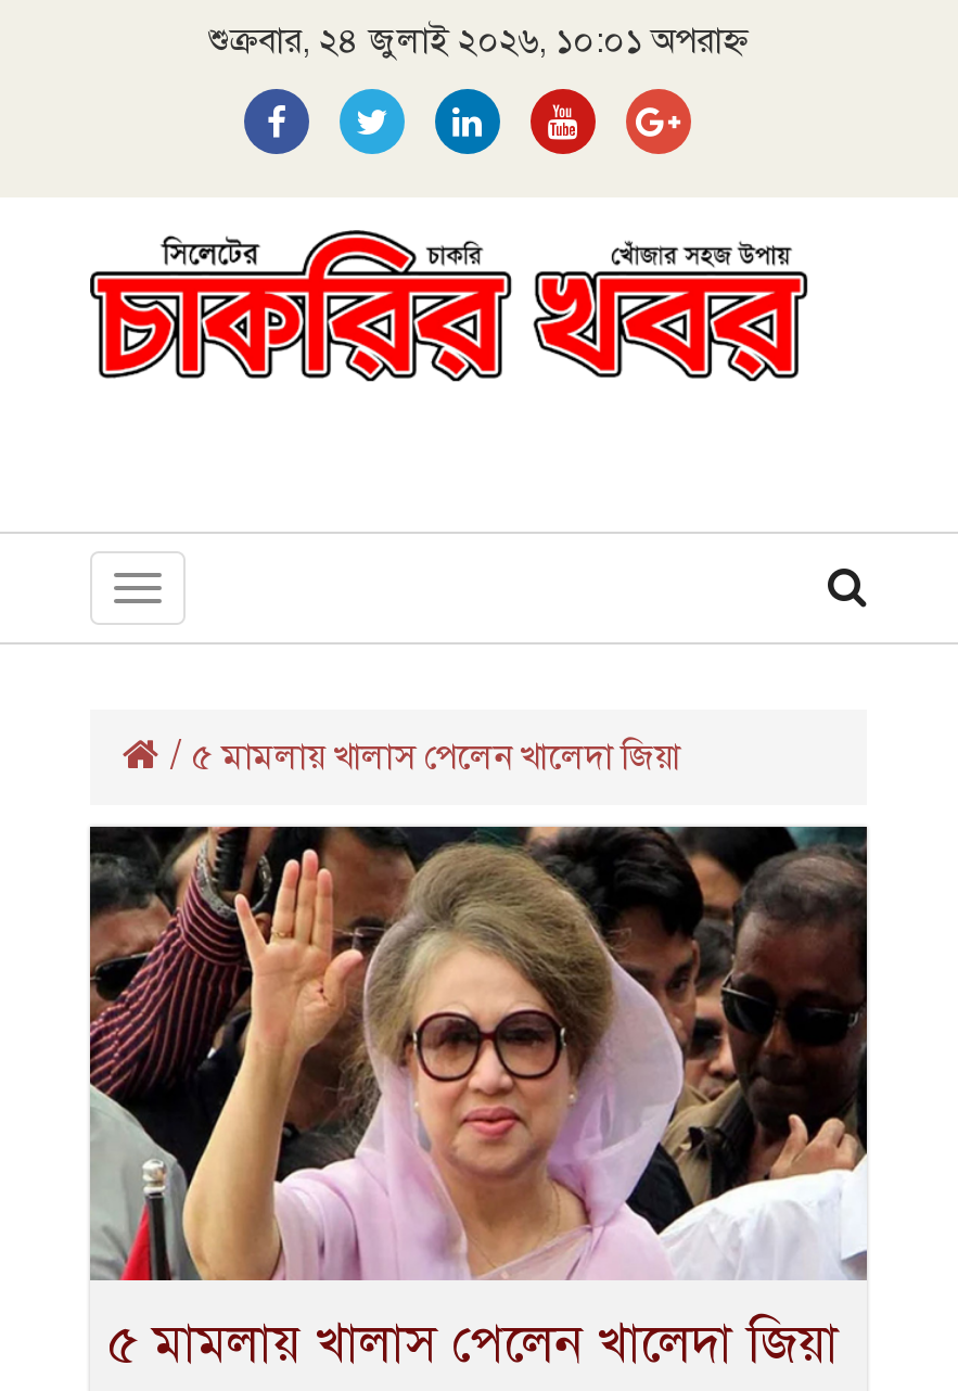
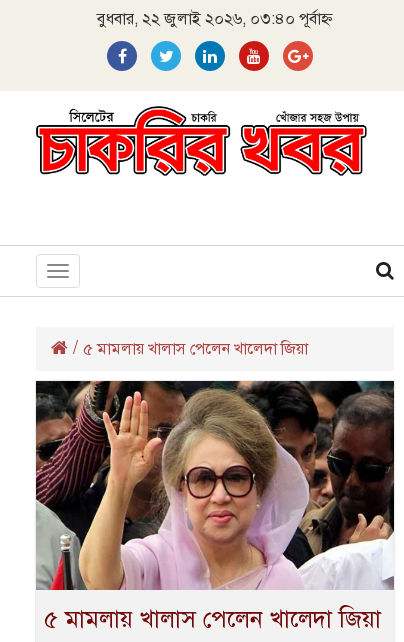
- শুক্রবার, ২৪ জুলাই ২০২৬, ১০:০১ অপরাহ্ন
+ বুধবার, ২২ জুলাই ২০২৬, ০৩:৪০ পূর্বাহ্ন
